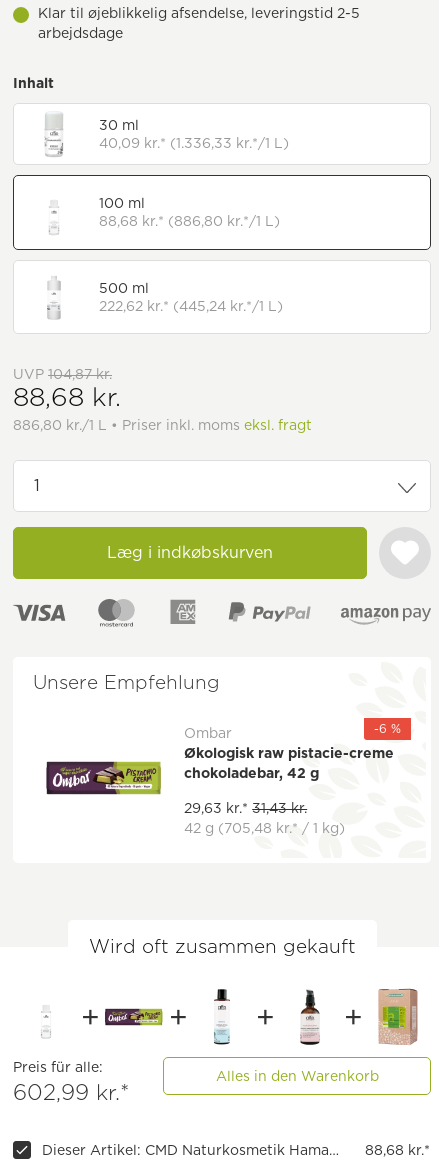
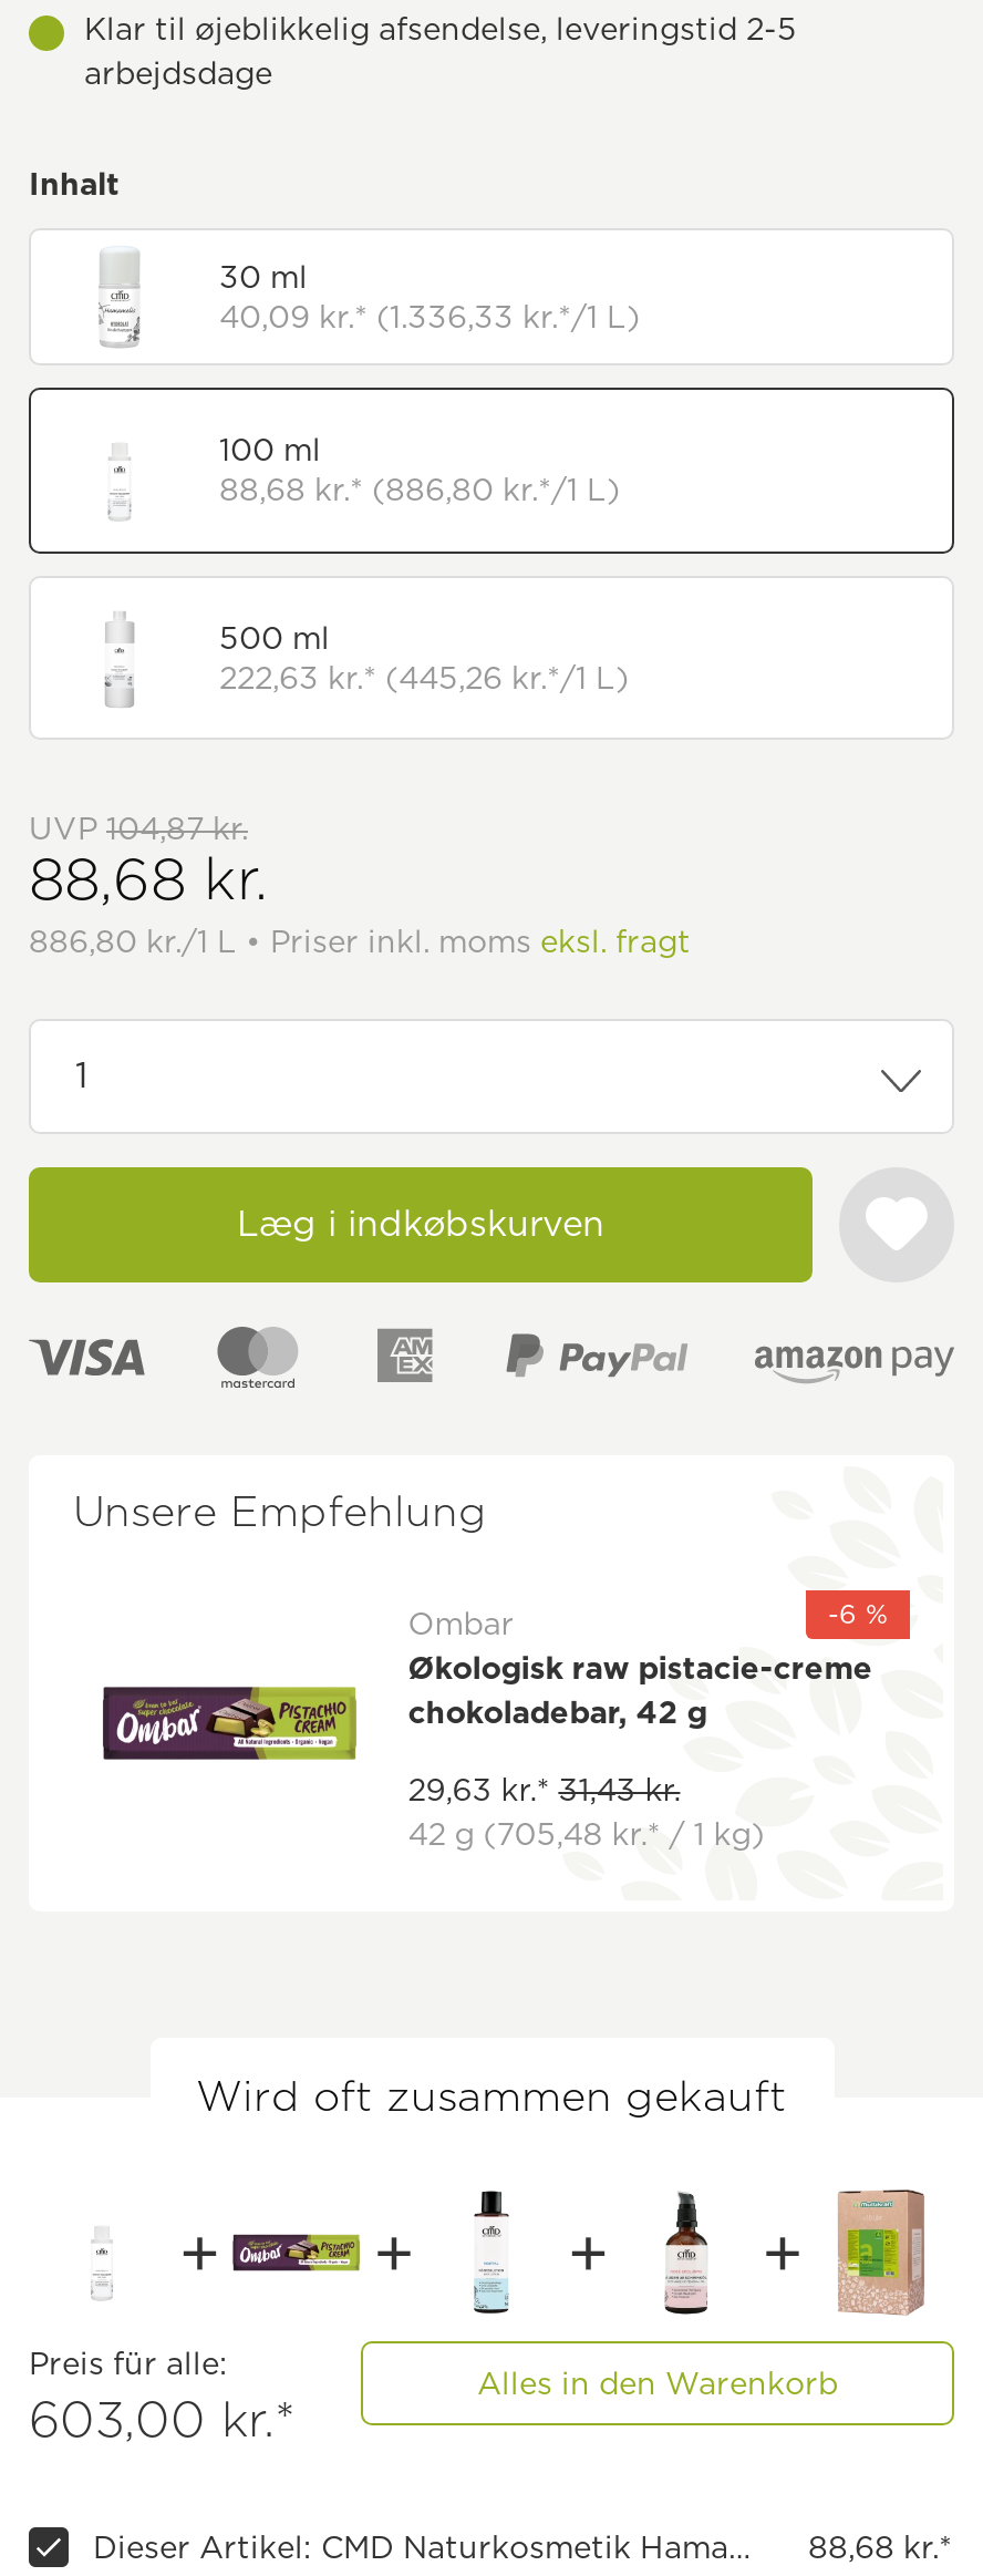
- 222,62 kr.* (445,24 kr.*/1 L)
+ 222,63 kr.* (445,26 kr.*/1 L)

- 602,99 kr.*
+ 603,00 kr.*
